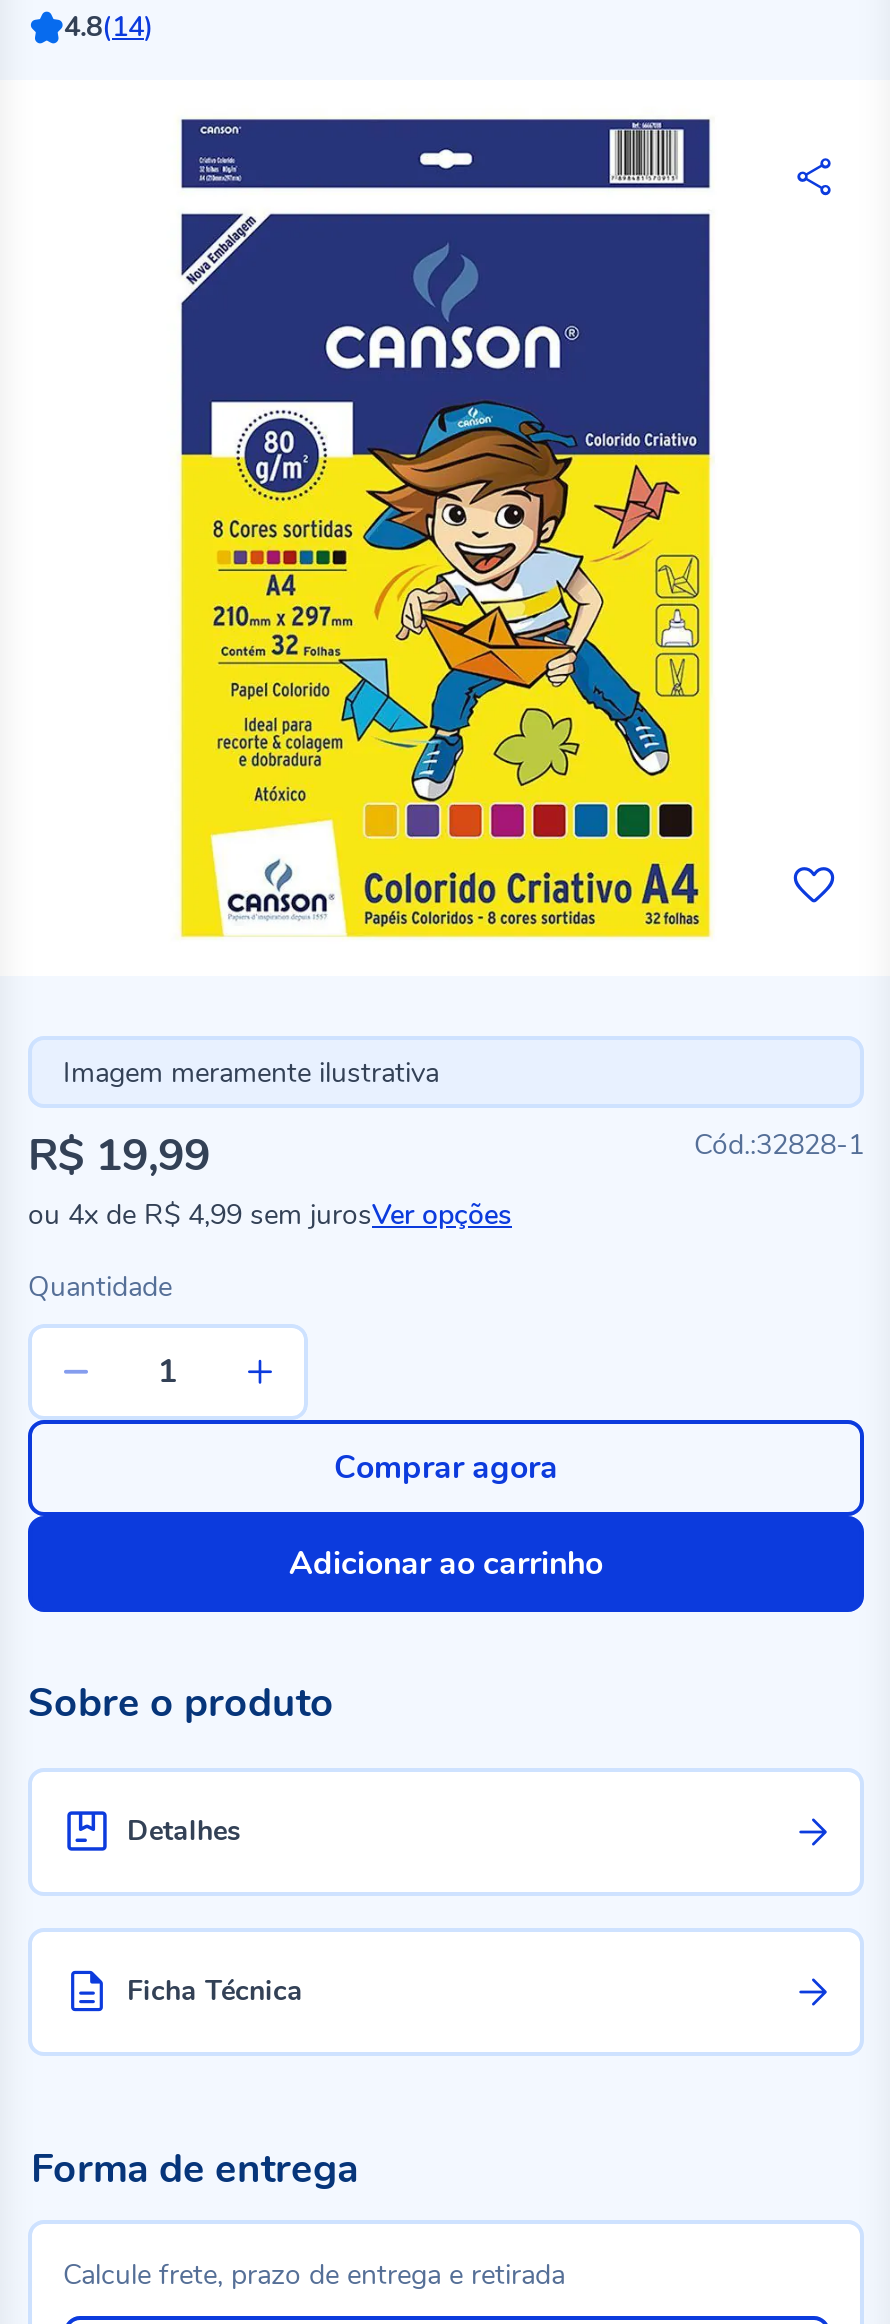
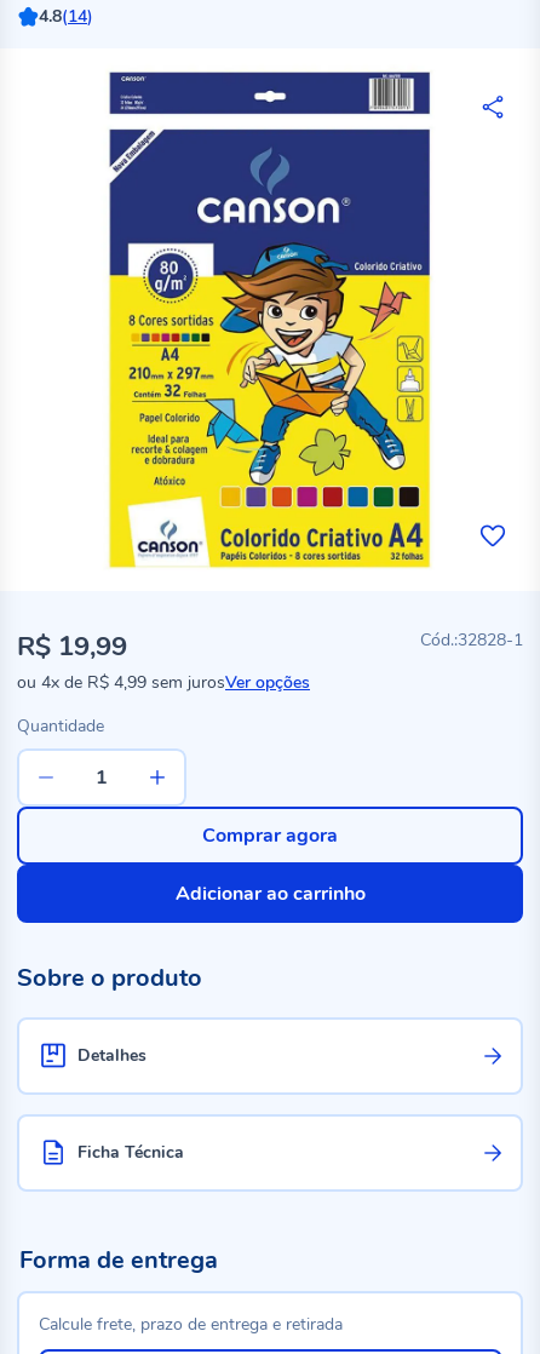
- Imagem meramente ilustrativa
